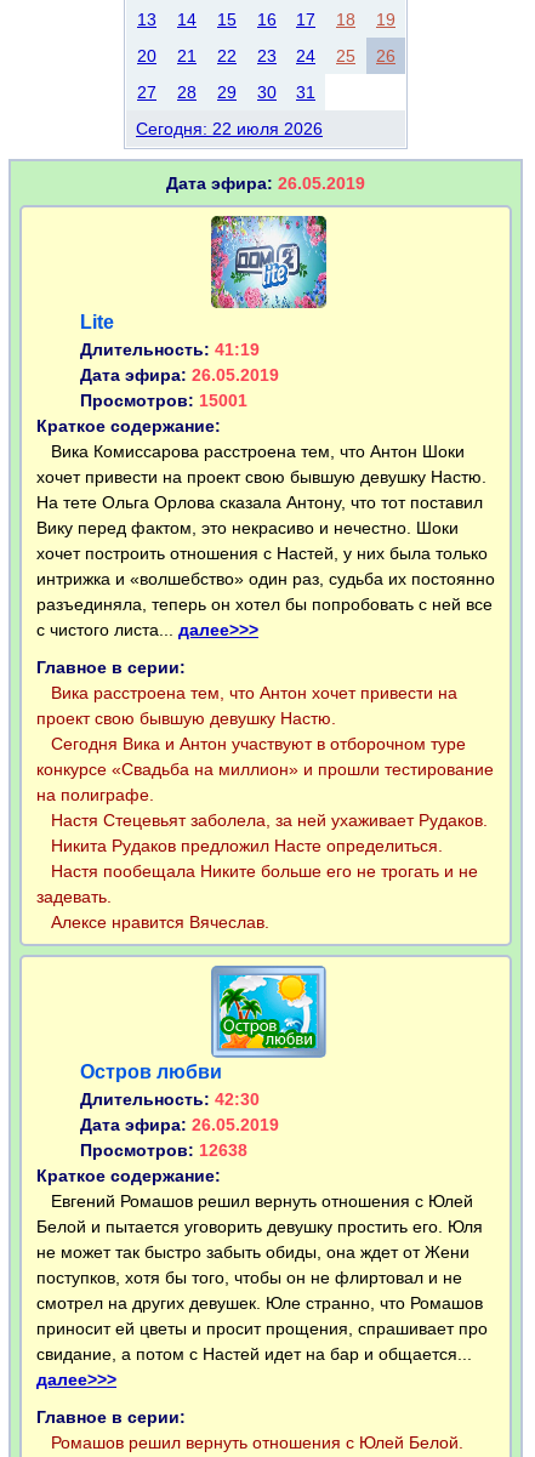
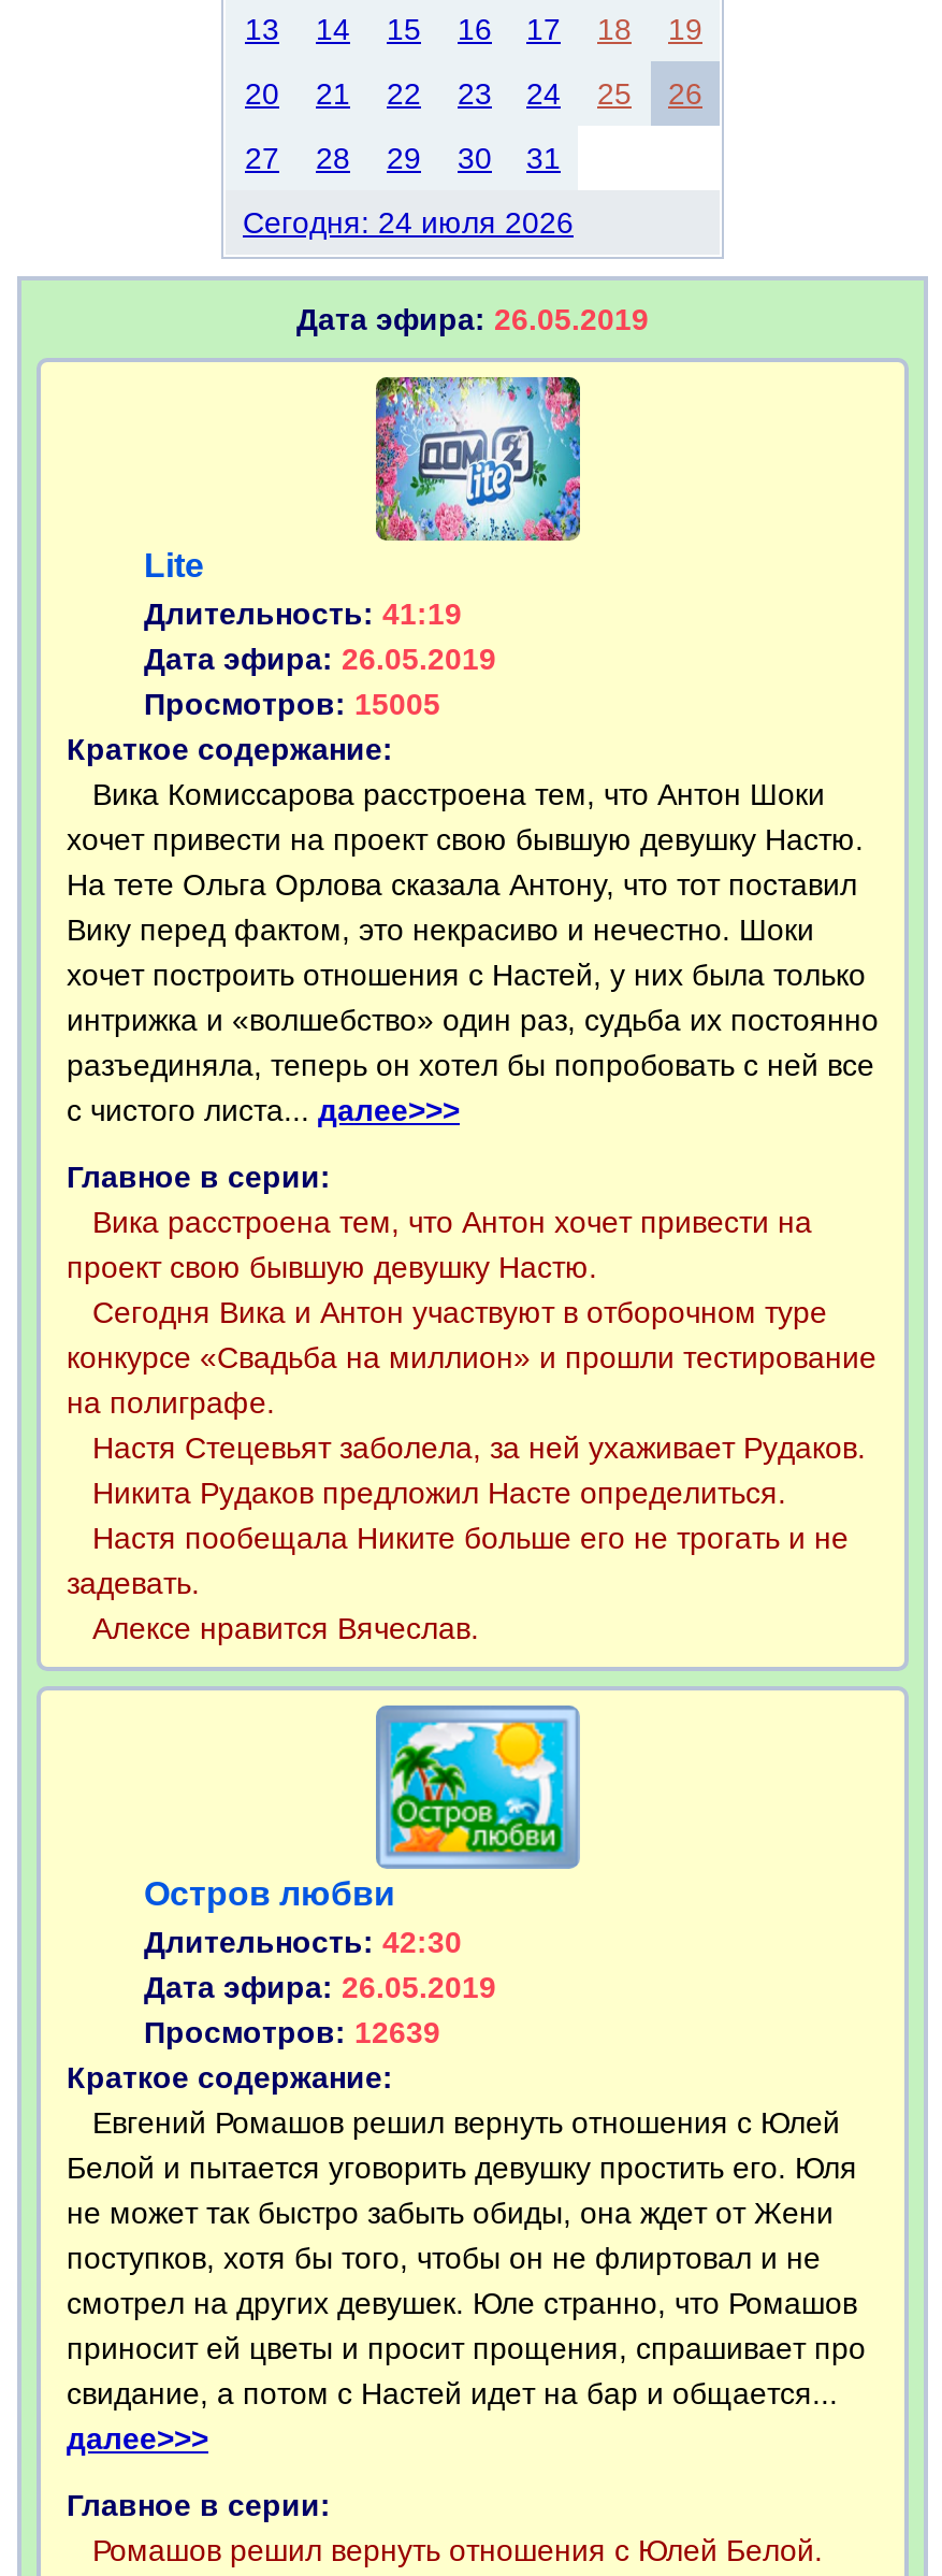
- Сегодня: 22 июля 2026
+ Сегодня: 24 июля 2026

- Просмотров: 15001
+ Просмотров: 15005

- Просмотров: 12638
+ Просмотров: 12639
